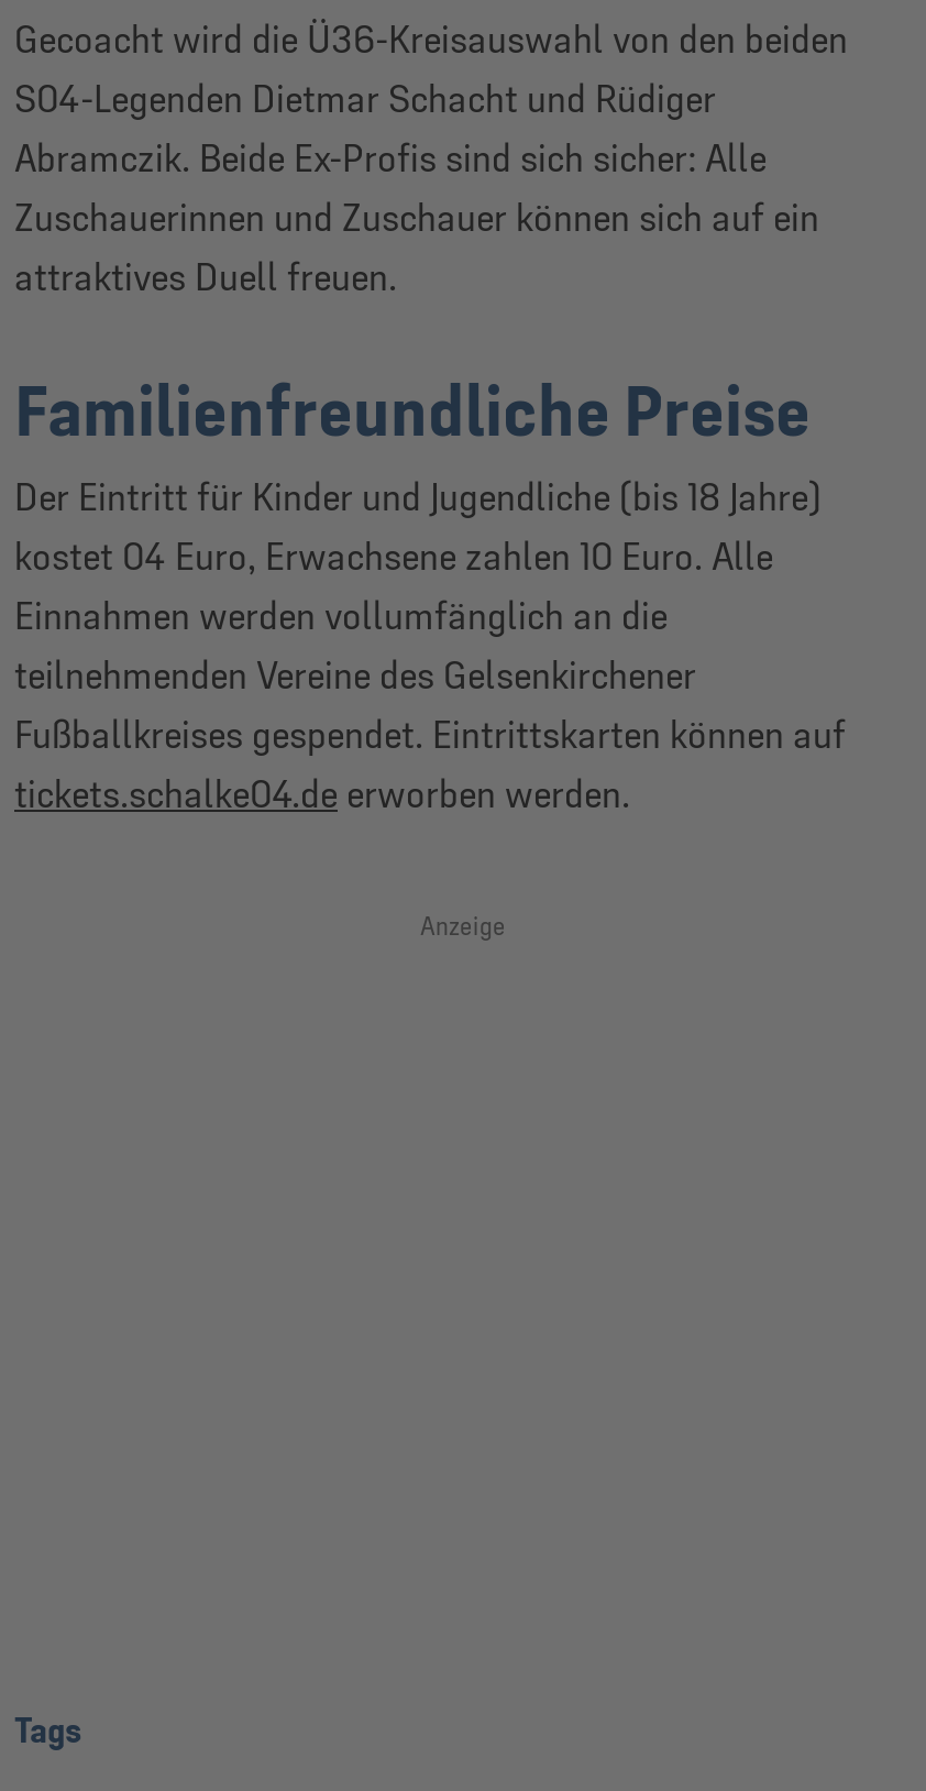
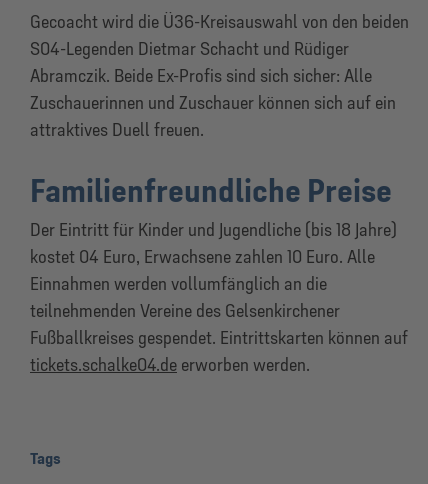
- Anzeige
